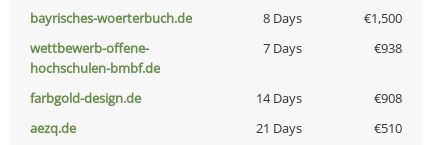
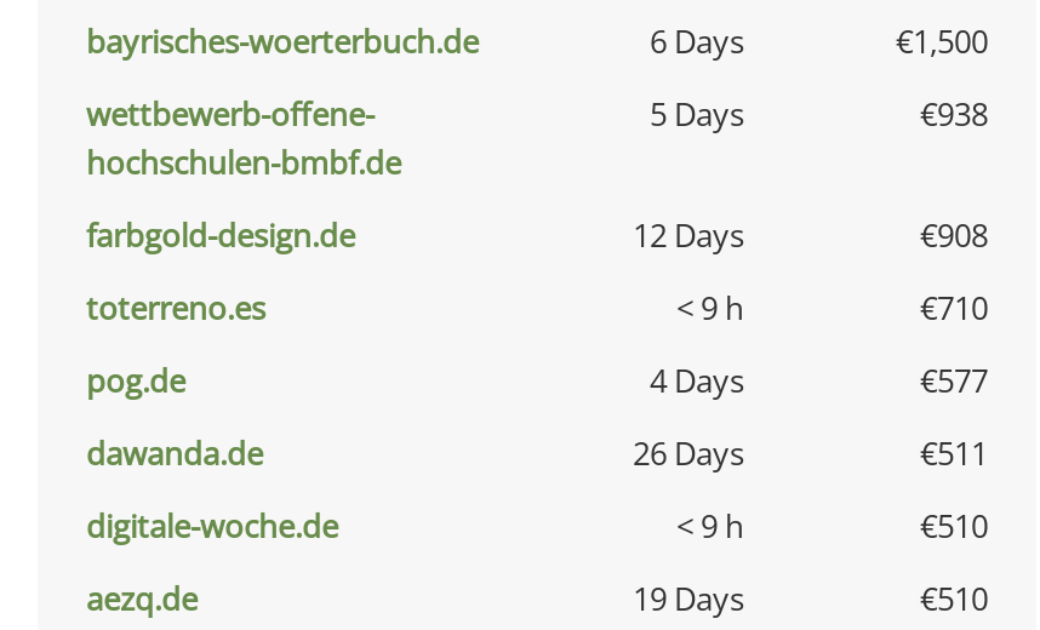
- 8 Days
+ 6 Days

- 7 Days
+ 5 Days

- 14 Days
+ 12 Days

+ toterreno.es
+ < 9 h
+ €710
+ pog.de
+ 4 Days
+ €577
+ dawanda.de
+ 26 Days
+ €511
+ digitale-woche.de
+ < 9 h
+ €510

- 21 Days
+ 19 Days
